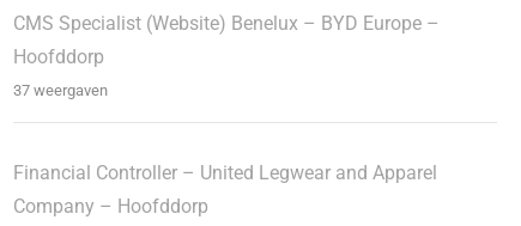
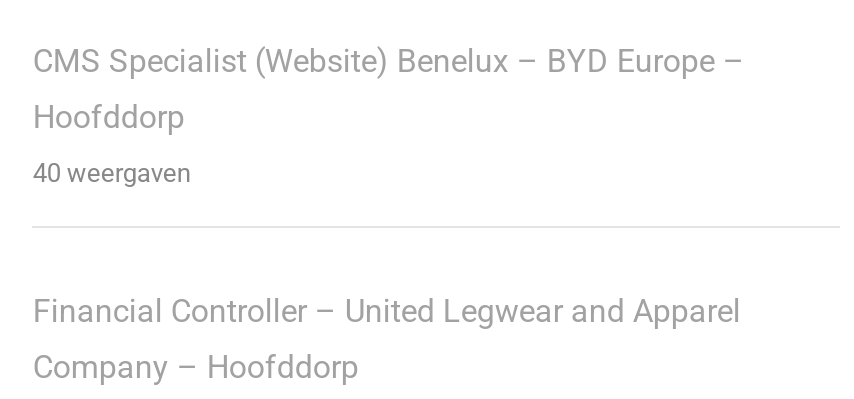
- 37 weergaven
+ 40 weergaven
